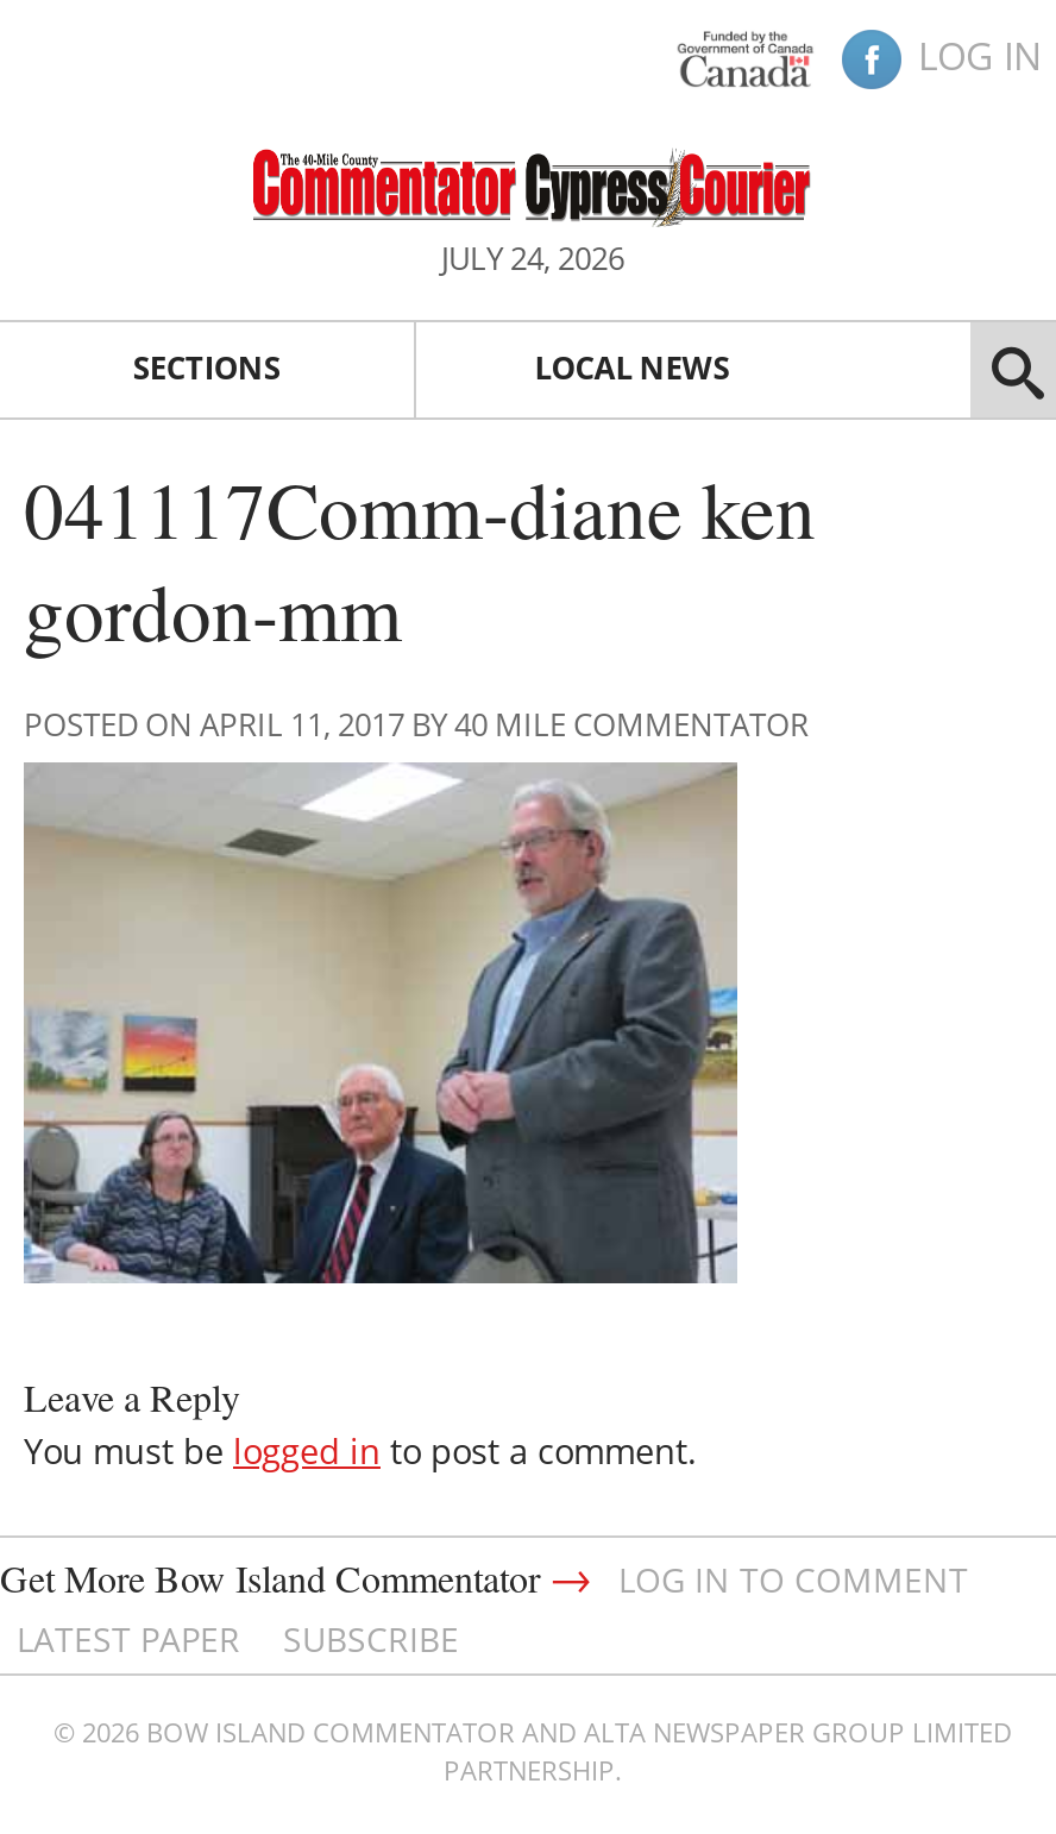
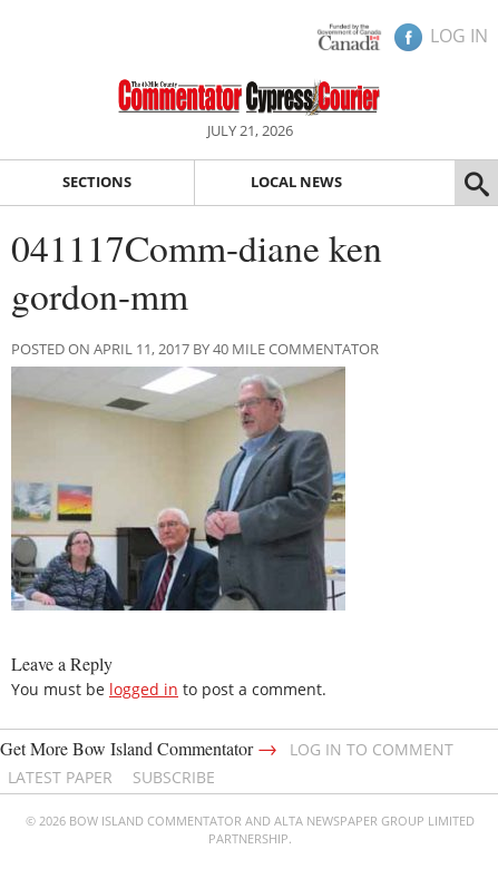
- JULY 24, 2026
+ JULY 21, 2026
